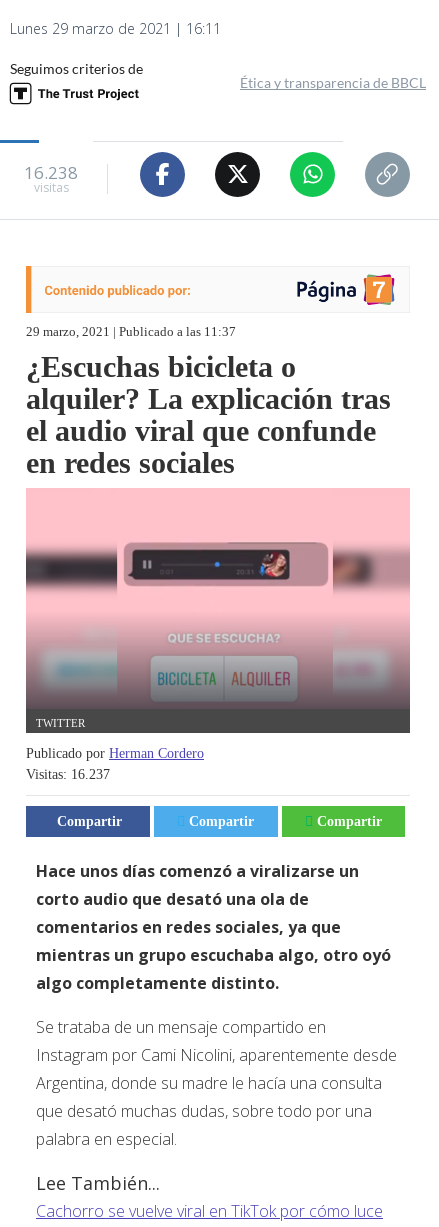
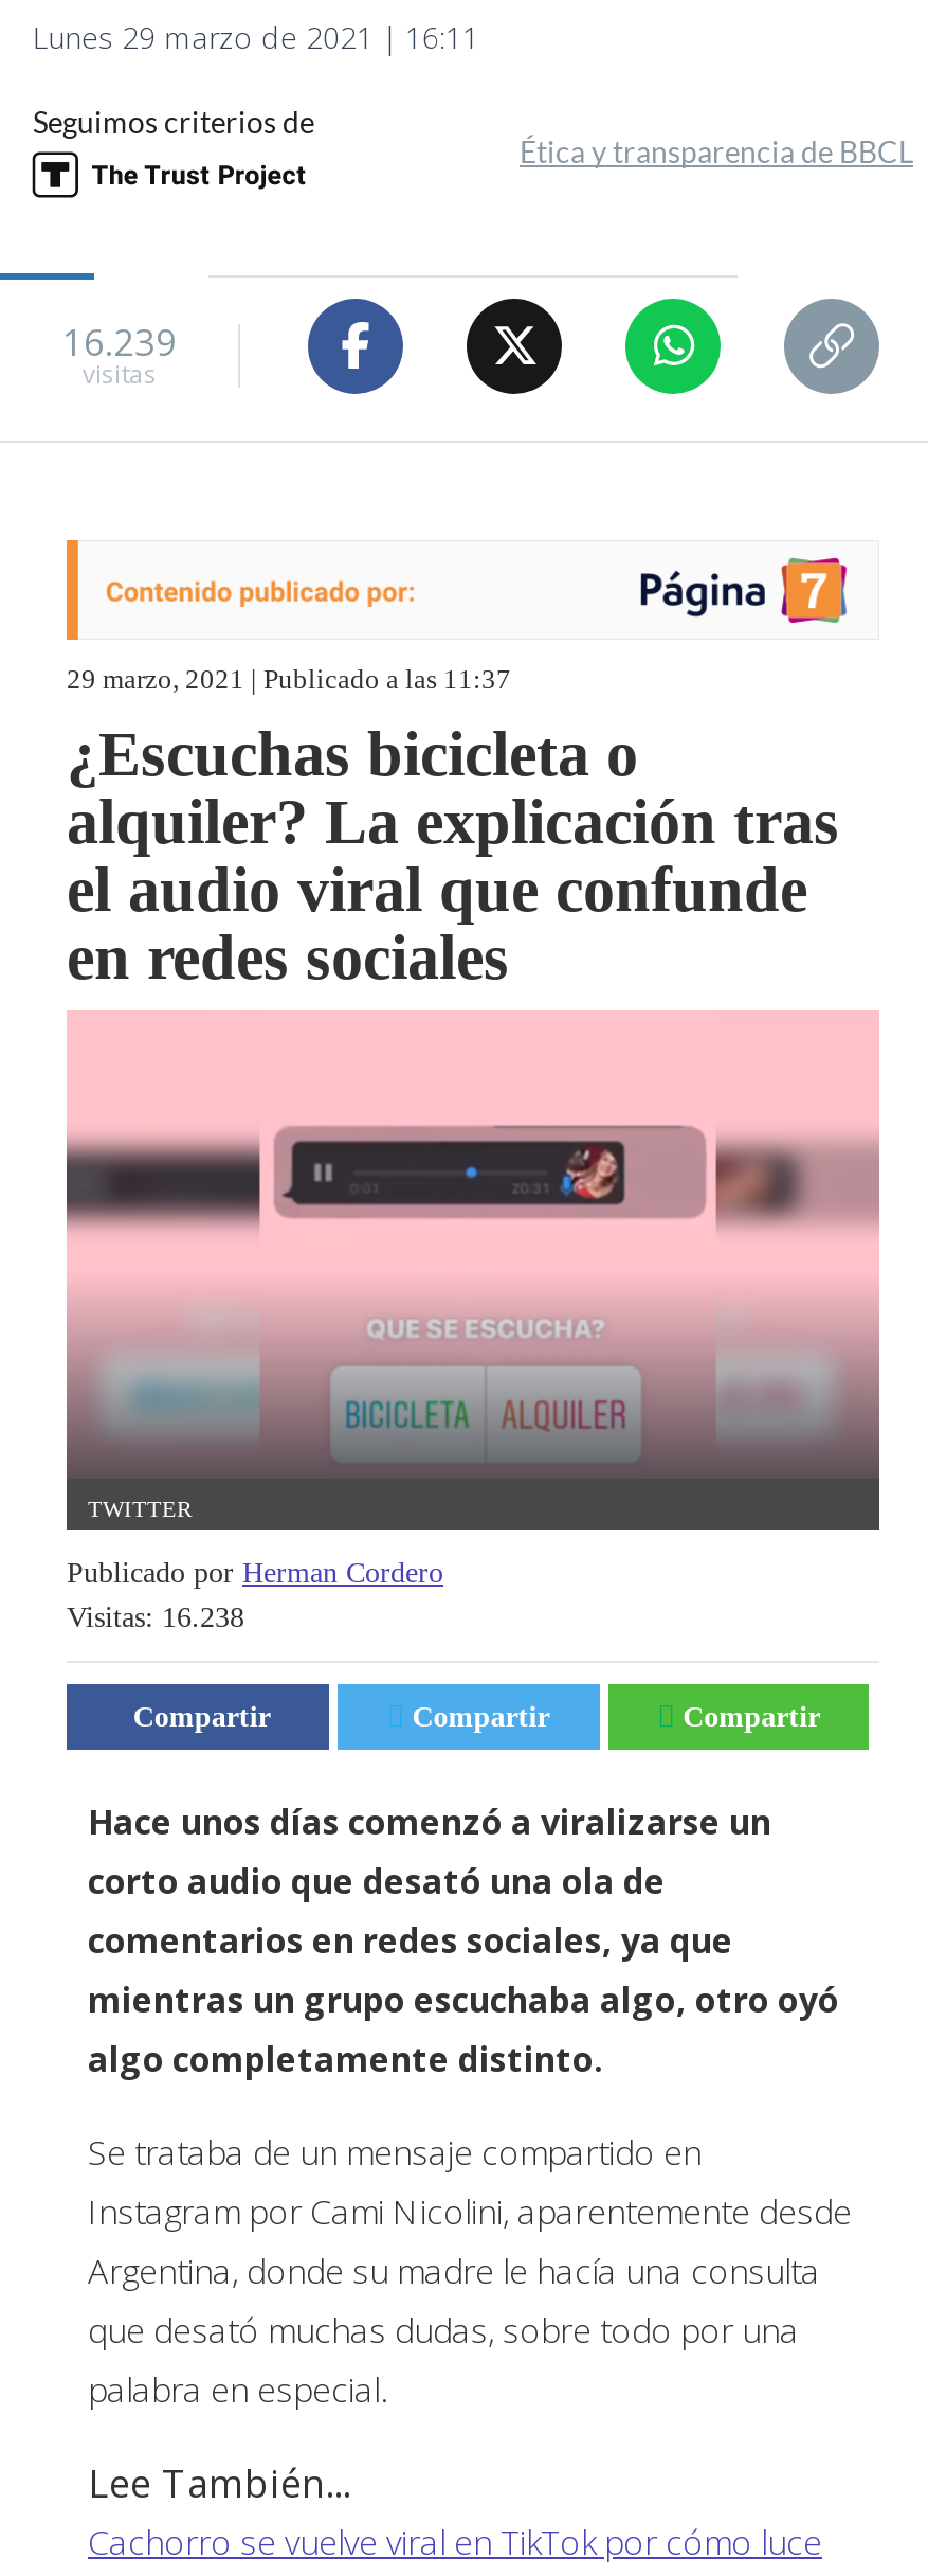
- 16.238
+ 16.239

- Visitas: 16.237
+ Visitas: 16.238
